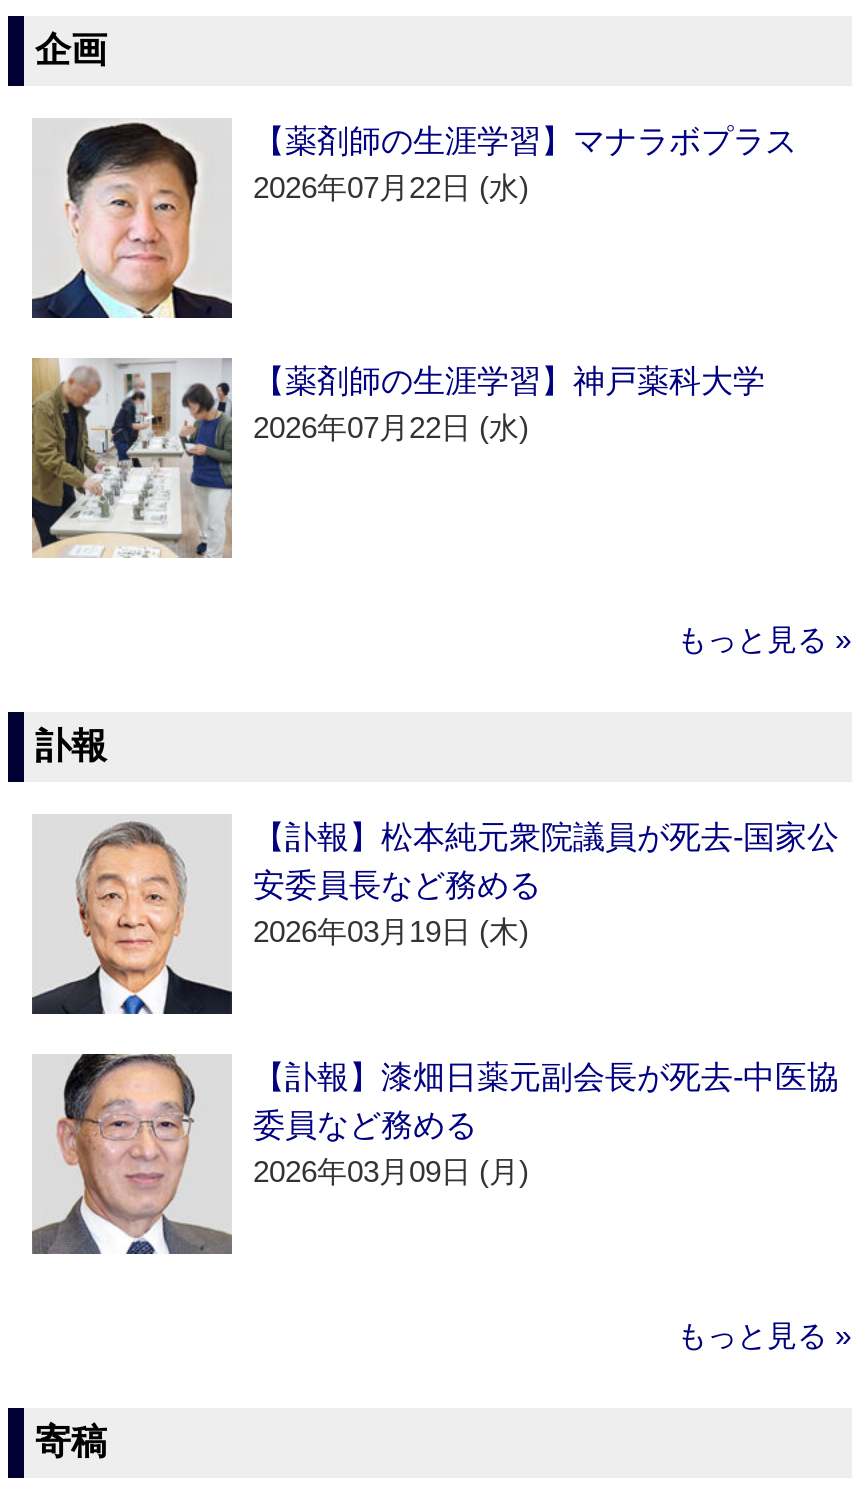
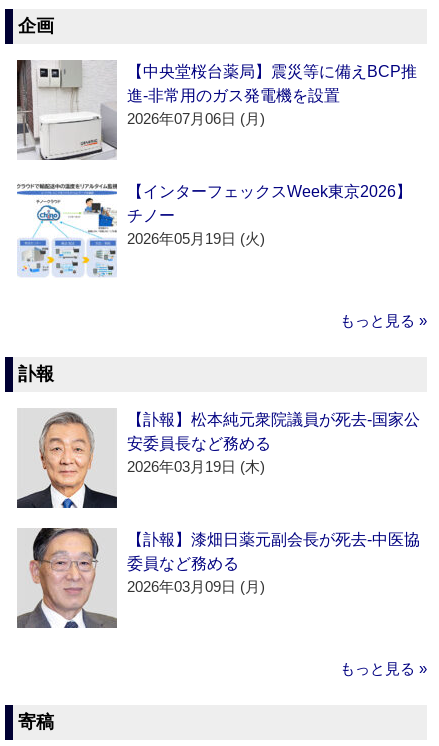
- [image]
- 【薬剤師の生涯学習】マナラボプラス
- 2026年07月22日 (水)
+ [image]
+ 【中央堂桜台薬局】震災等に備えBCP推
+ 進‐非常用のガス発電機を設置
+ 2026年07月06日 (月)

- [image]
- 【薬剤師の生涯学習】神戸薬科大学
- 2026年07月22日 (水)
+ [image]
+ 【インターフェックスWeek東京2026】
+ チノー
+ 2026年05月19日 (火)
